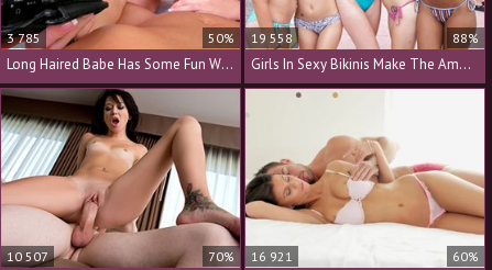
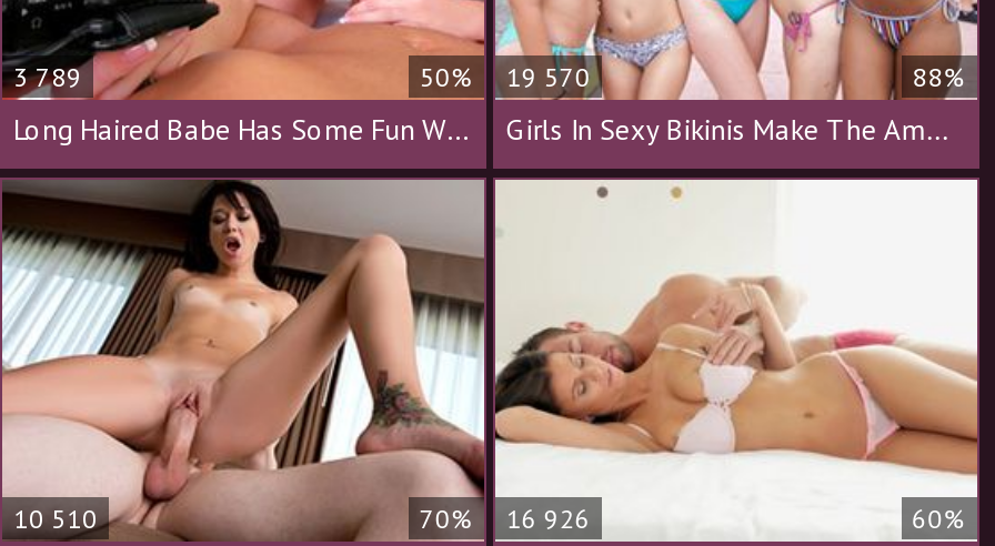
- 3 785
+ 3 789

- 50% 19 558
+ 50% 19 570

- 10 507
+ 10 510

- 70% 16 921
+ 70% 16 926
